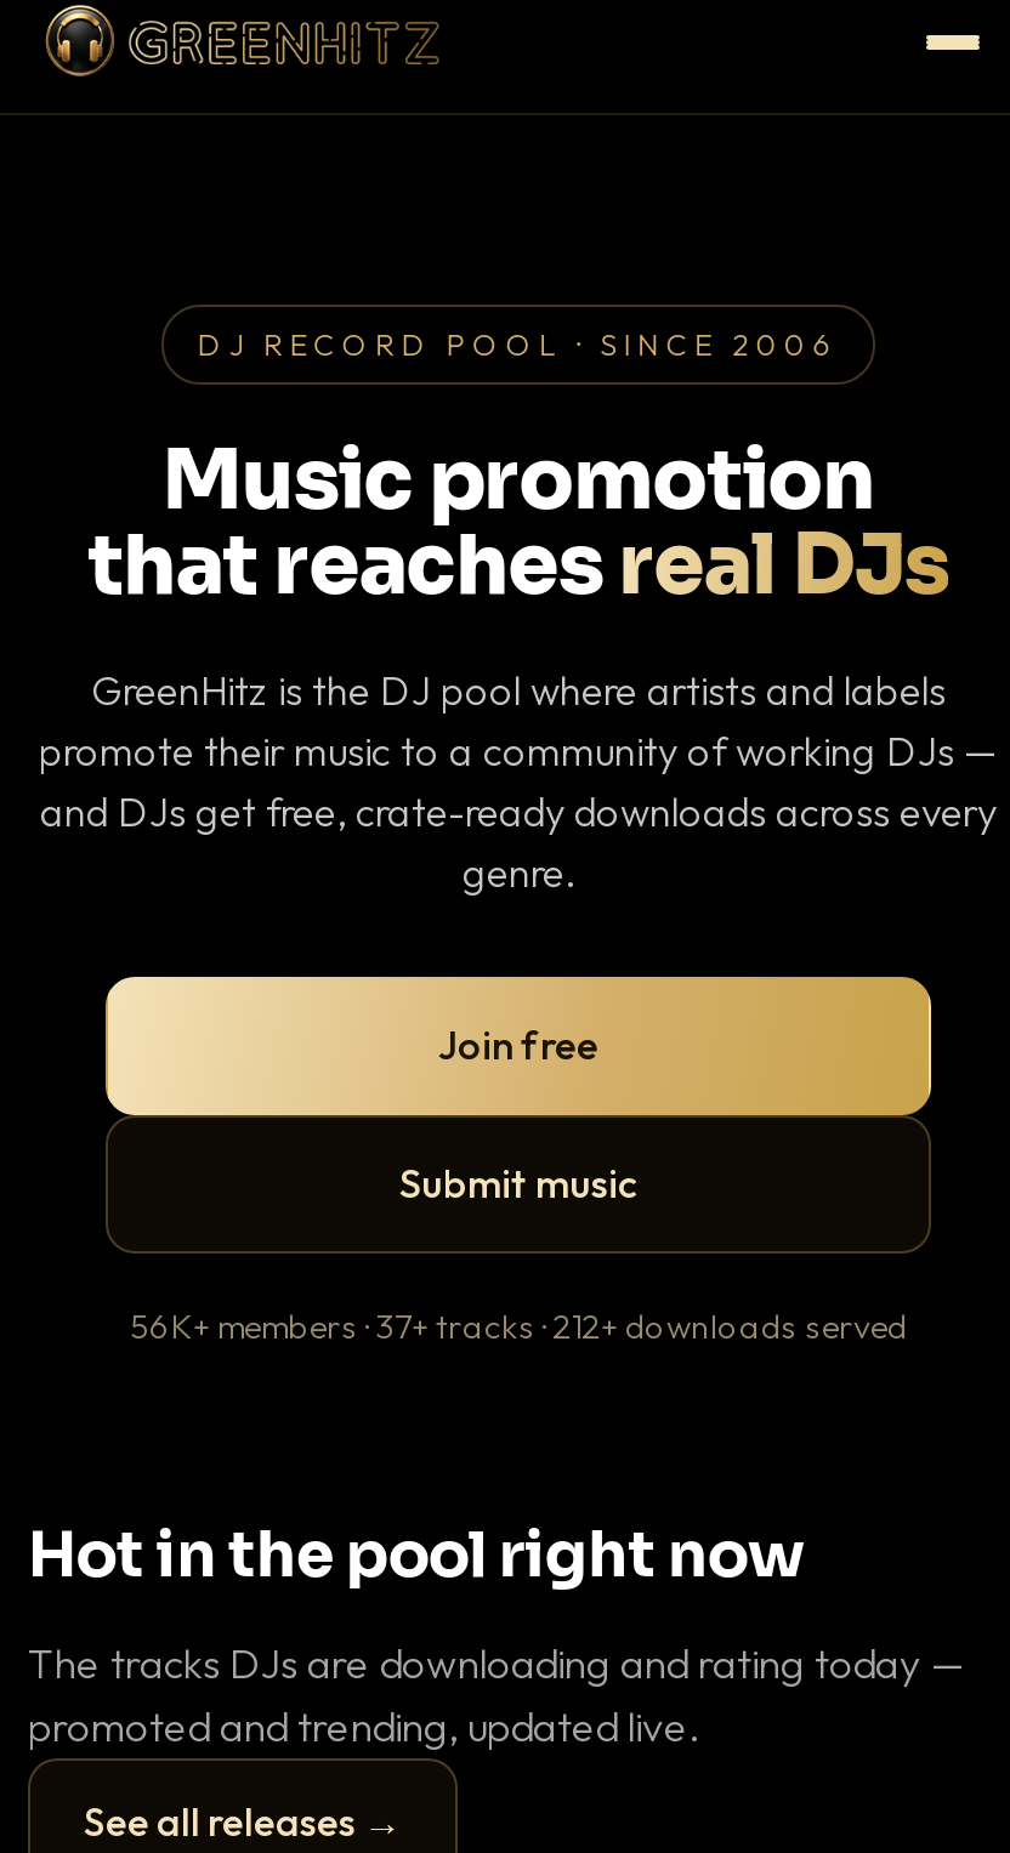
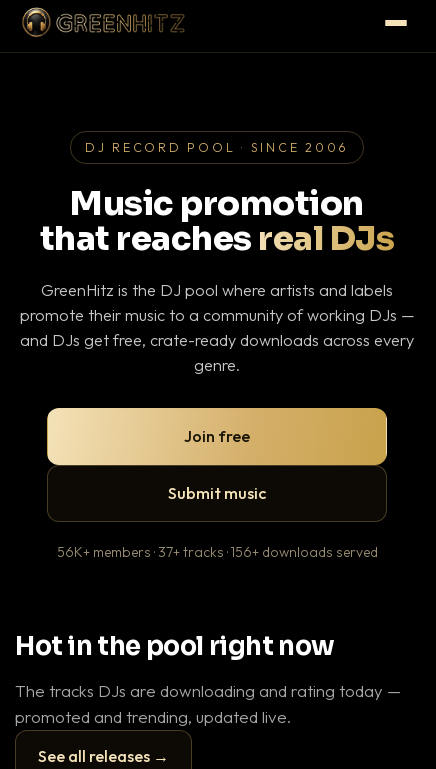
- 56K+ members · 37+ tracks · 212+ downloads served
+ 56K+ members · 37+ tracks · 156+ downloads served
